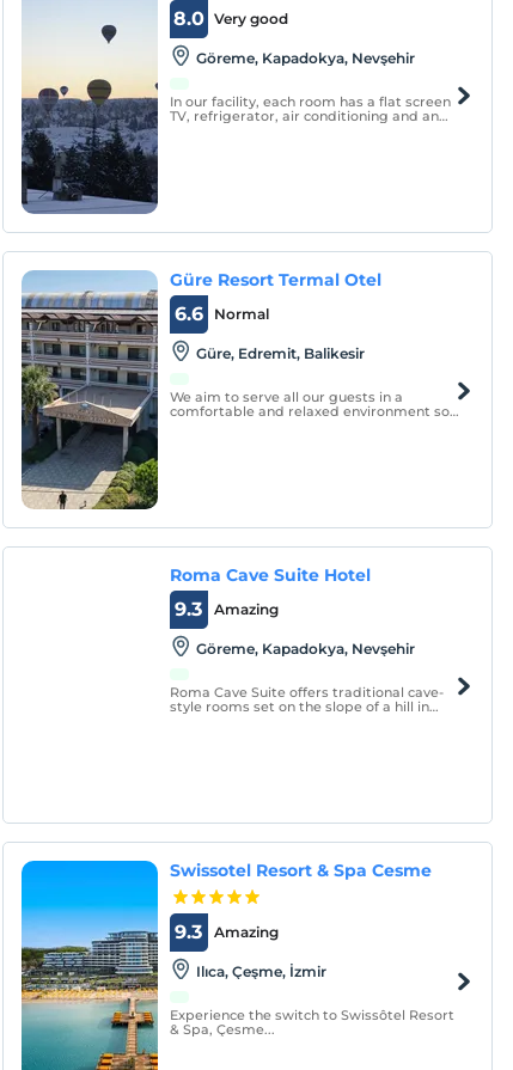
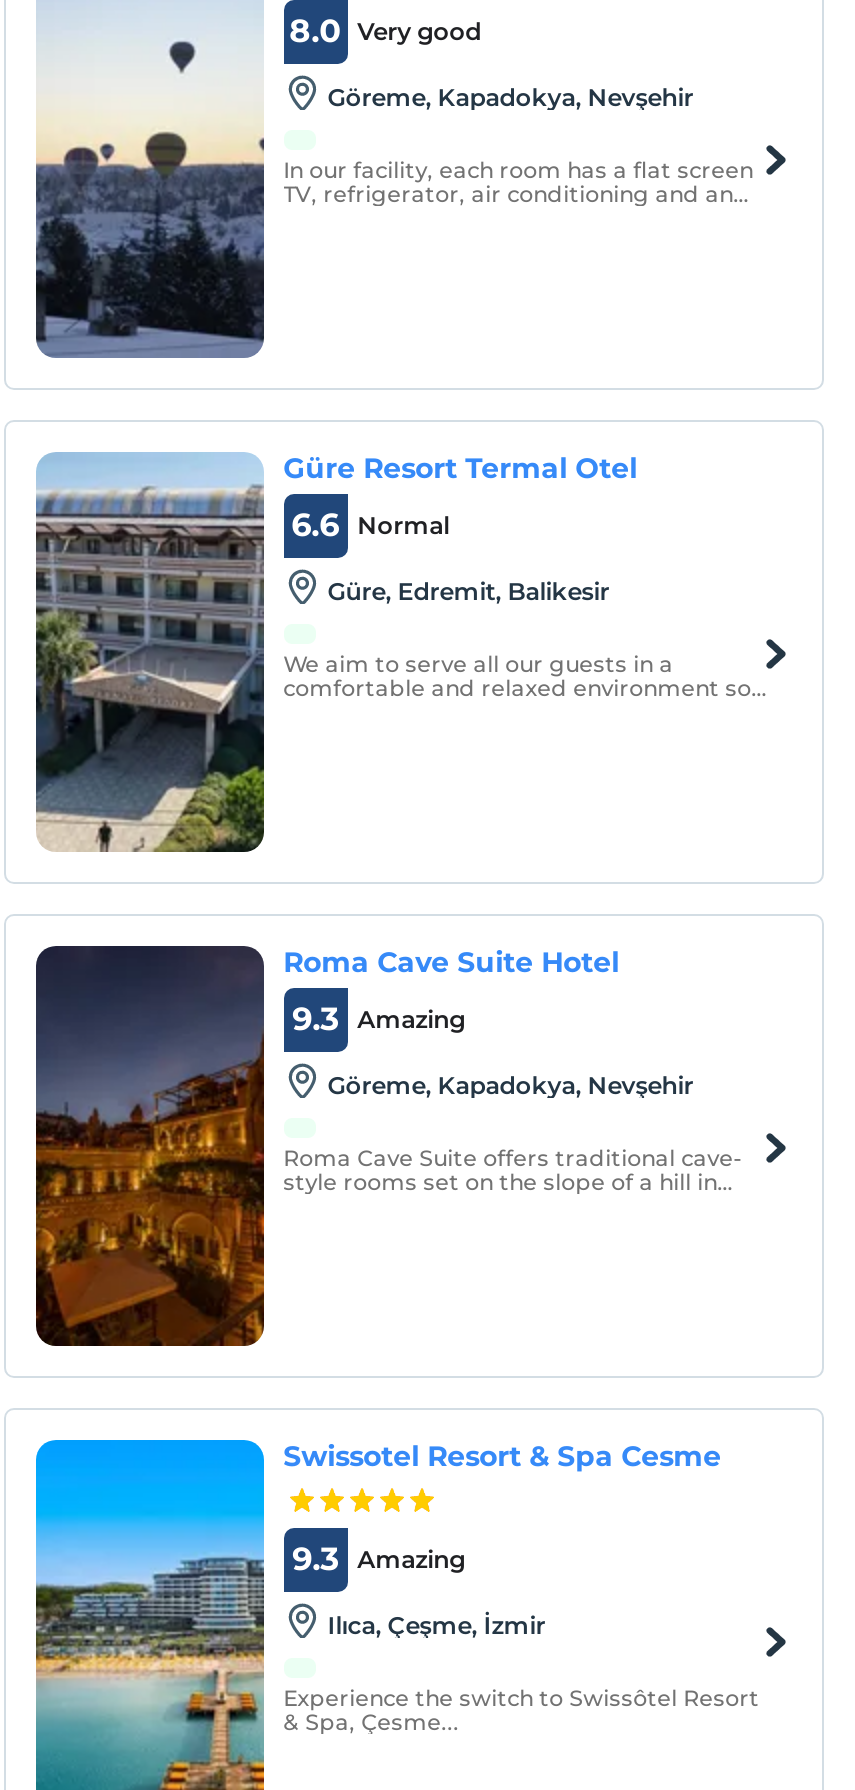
+ [image]
